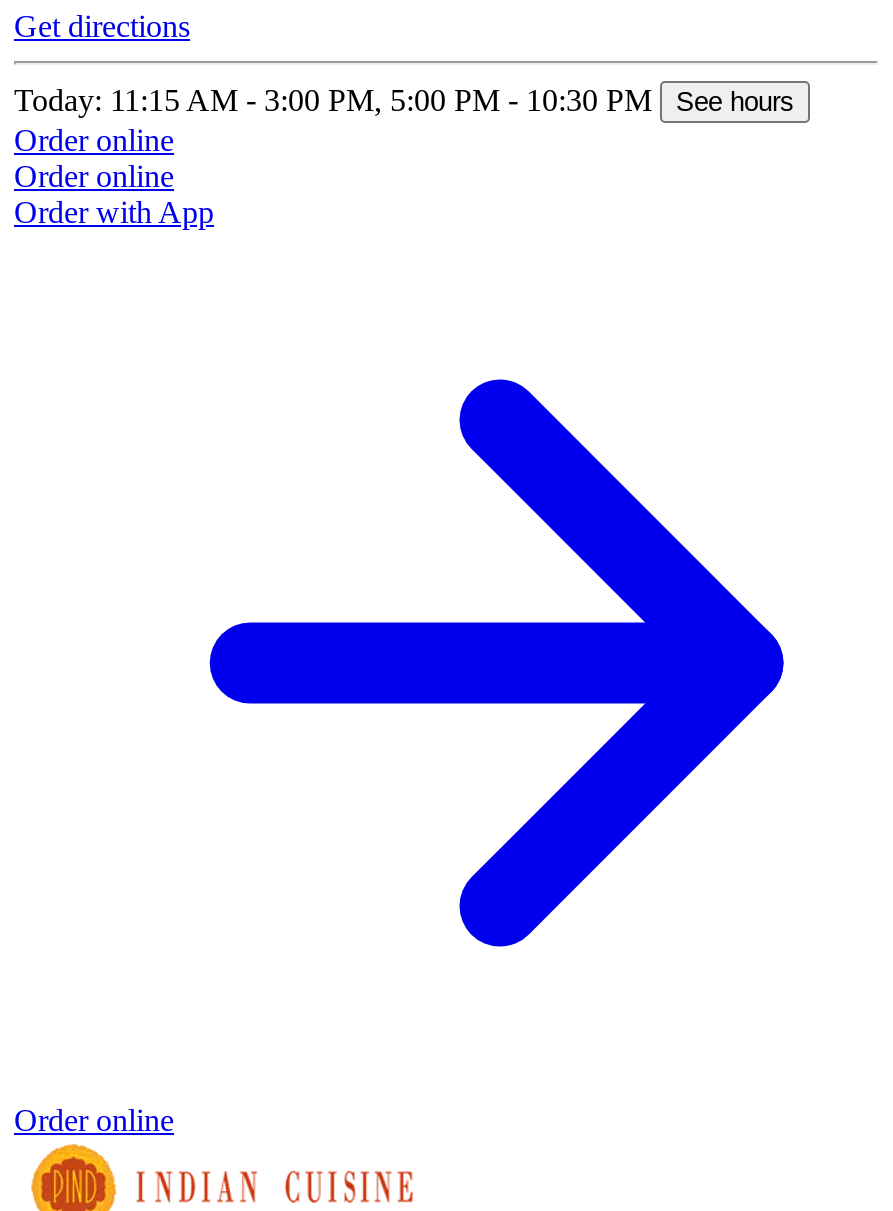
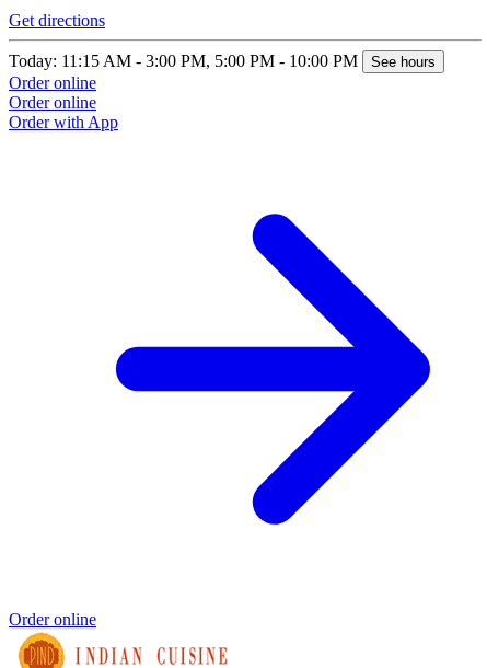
- Today: 11:15 AM - 3:00 PM, 5:00 PM - 10:30 PM
+ Today: 11:15 AM - 3:00 PM, 5:00 PM - 10:00 PM
